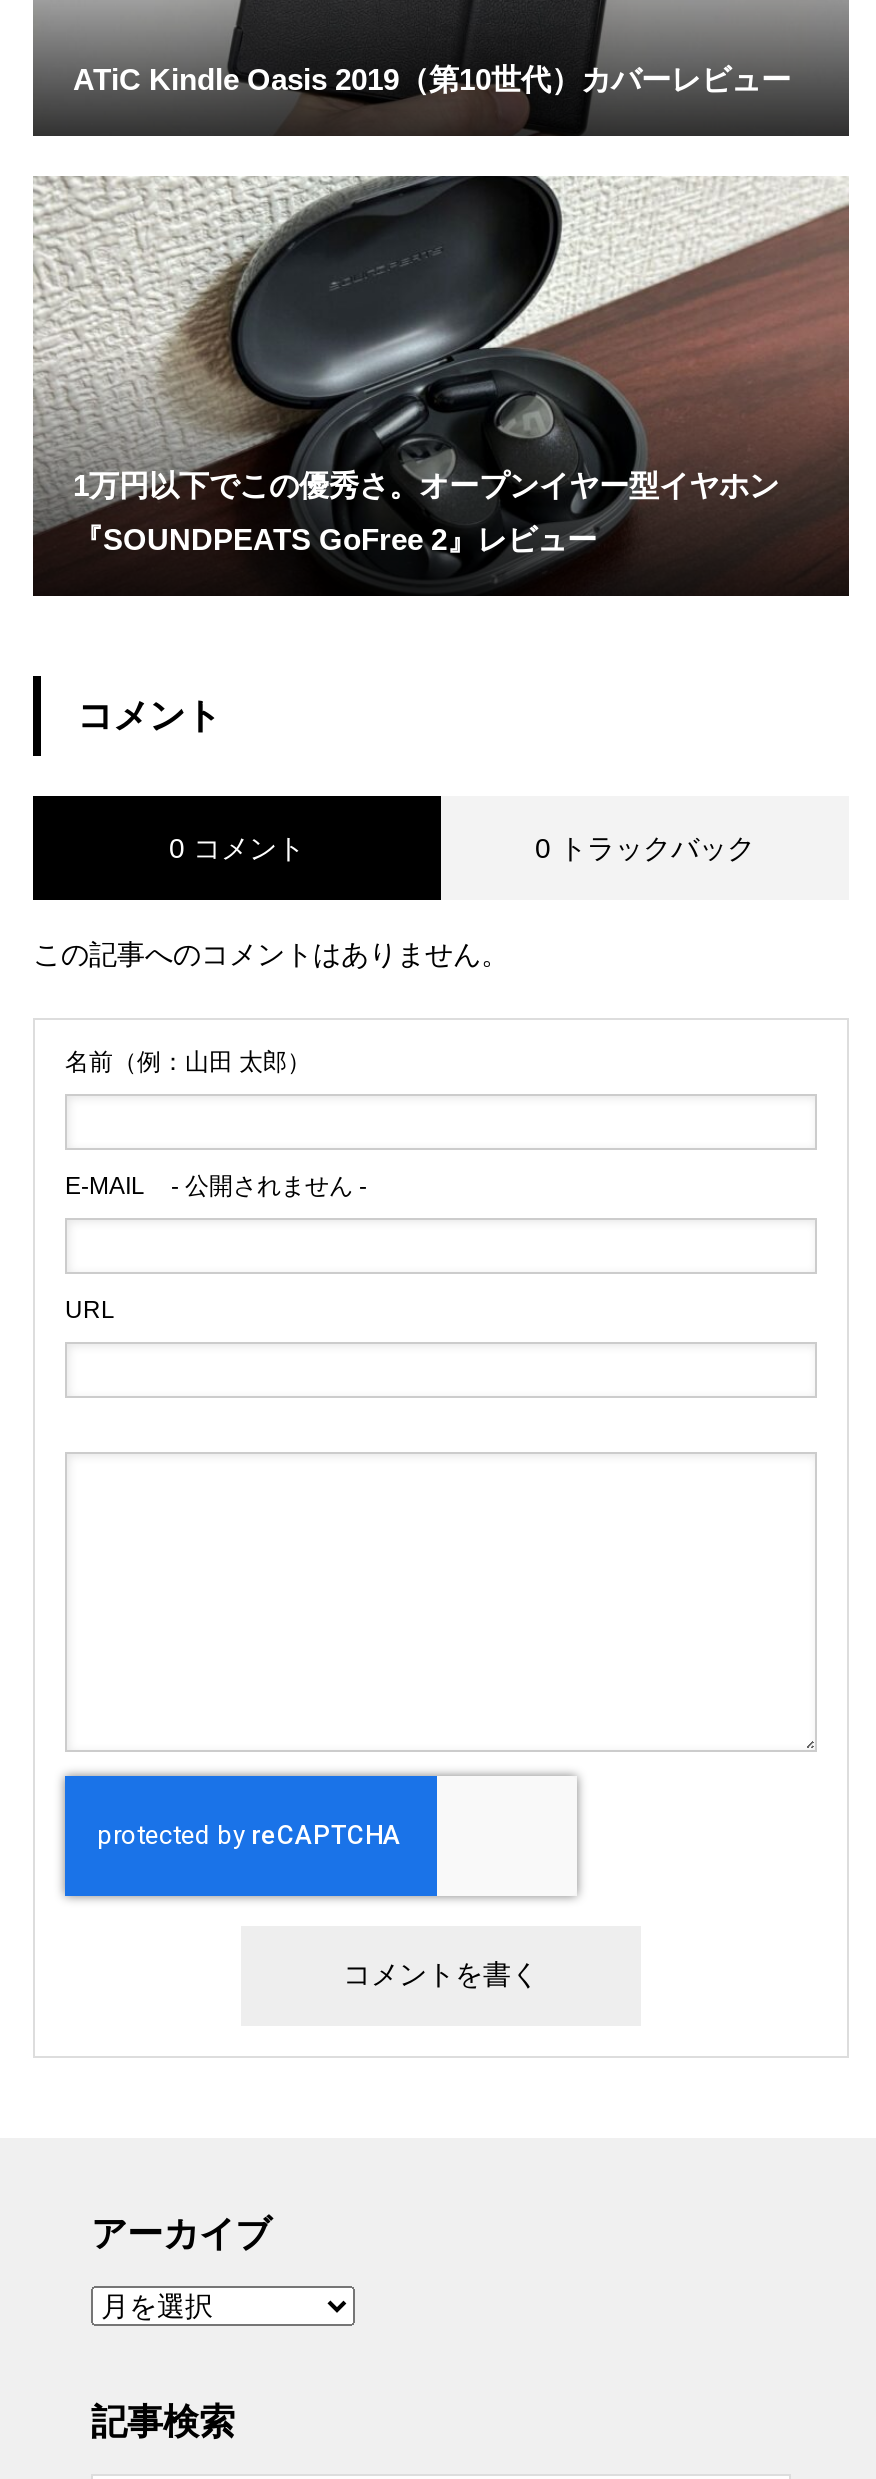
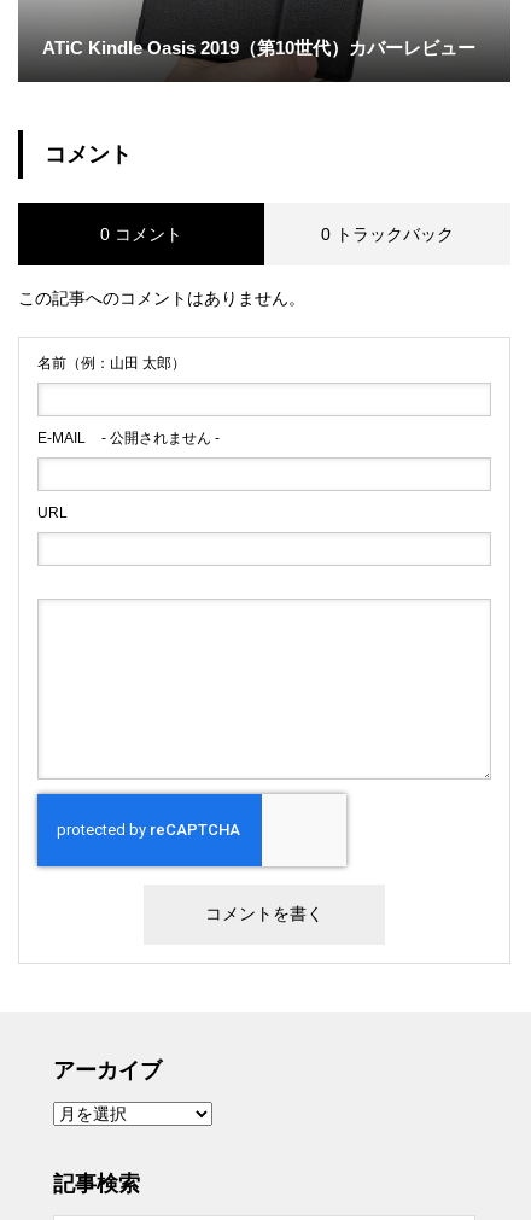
- [image]
- 1万円以下でこの優秀さ。オープンイヤー型イヤホン
- 『SOUNDPEATS GoFree 2』レビュー
